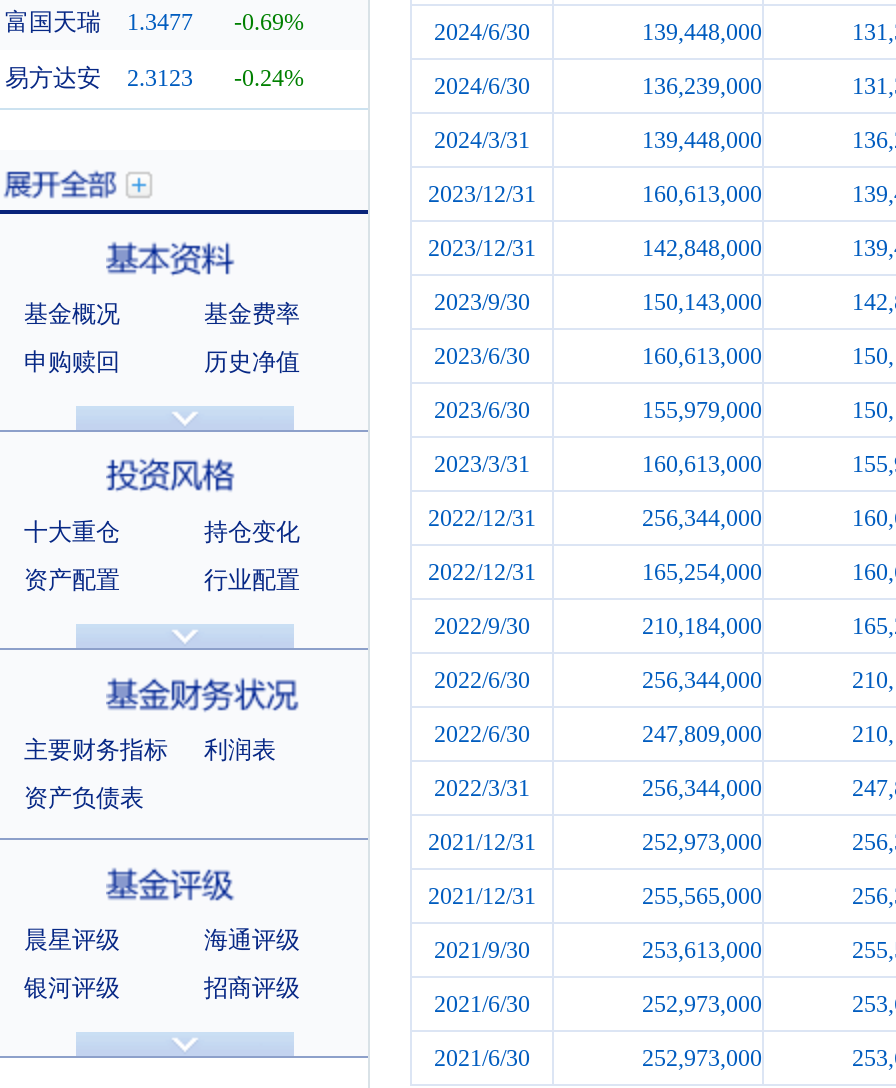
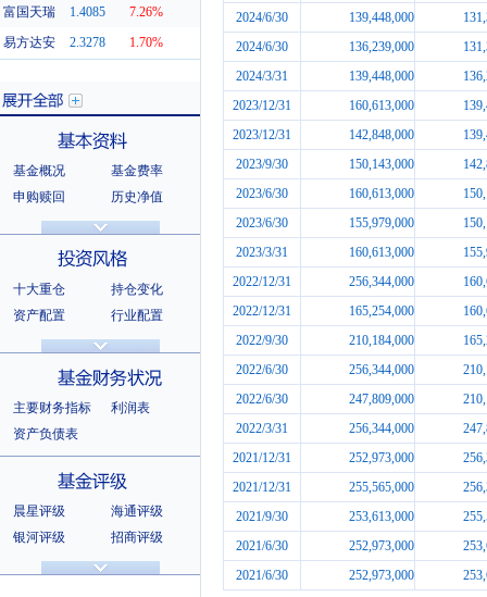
- 1.3477
+ 1.4085

- -0.69%
+ 7.26%

- 2.3123
+ 2.3278

- -0.24%
+ 1.70%
